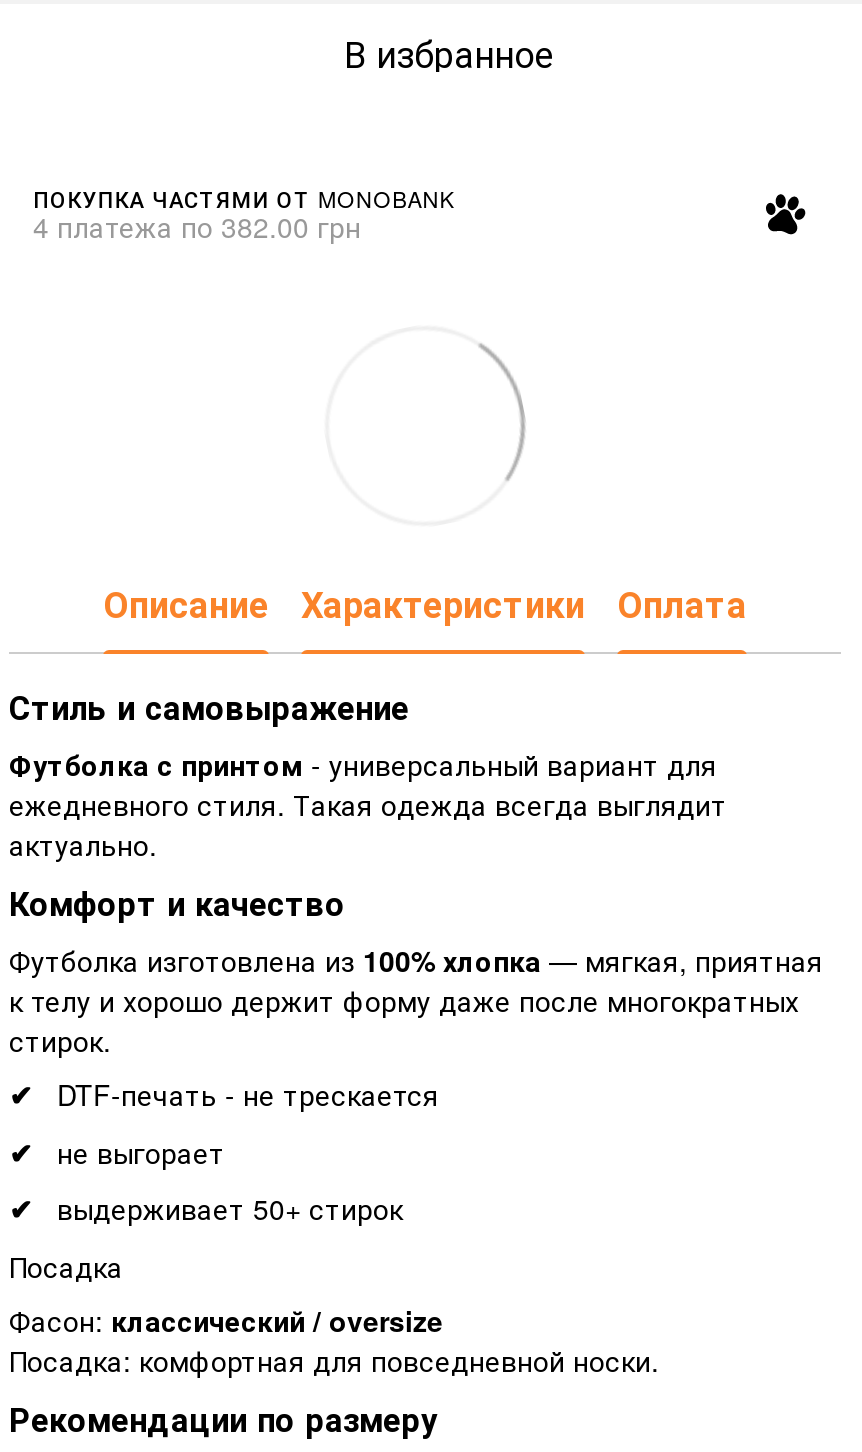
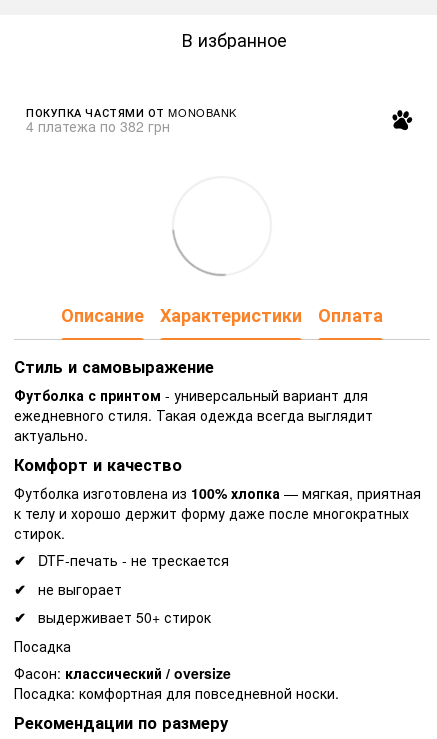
- 4 платежа по 382.00 грн
+ 4 платежа по 382 грн
